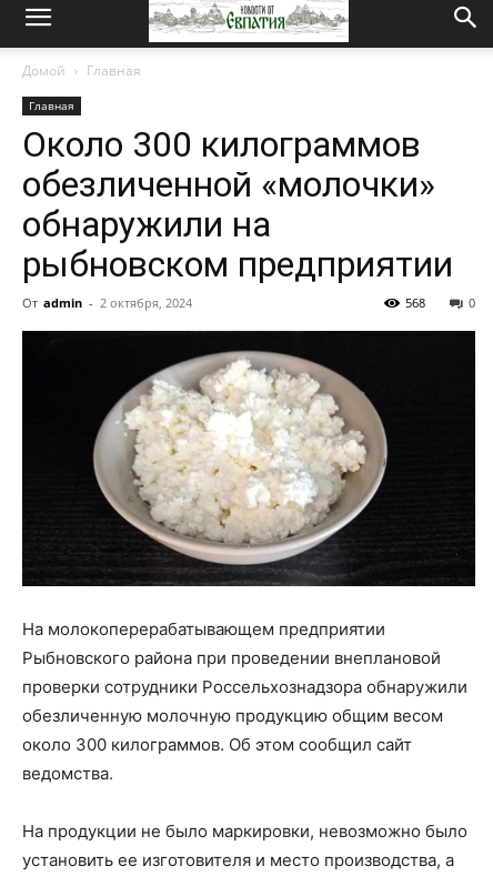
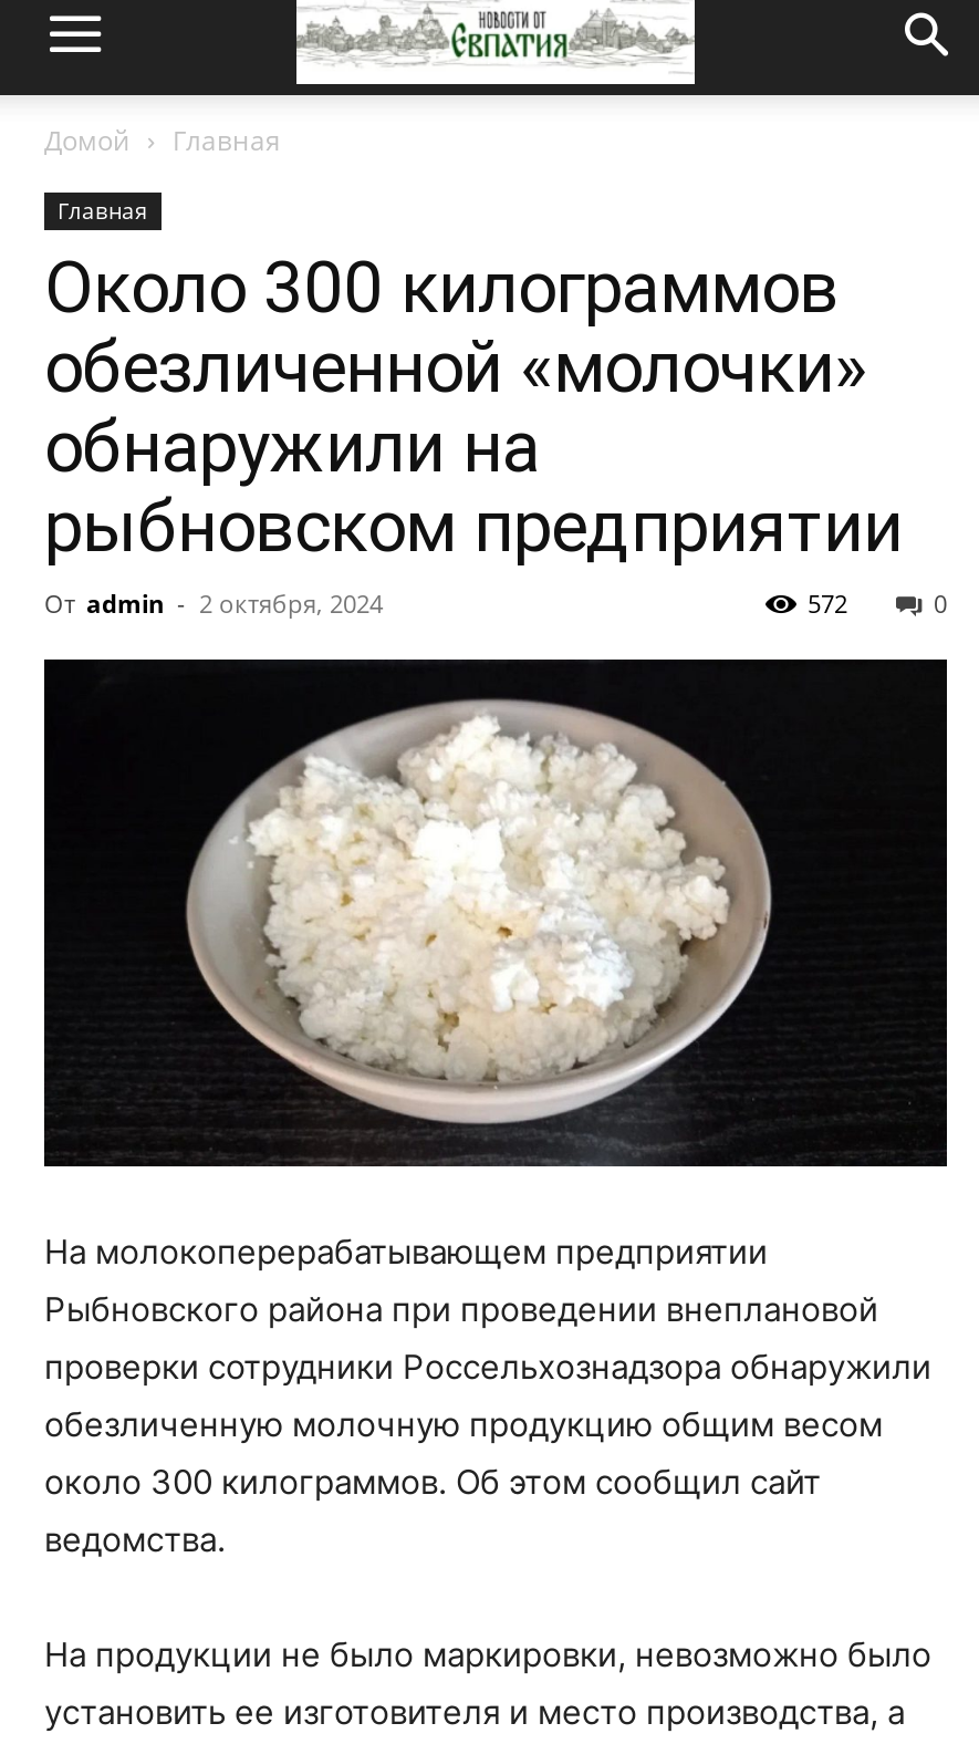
- 568
+ 572
